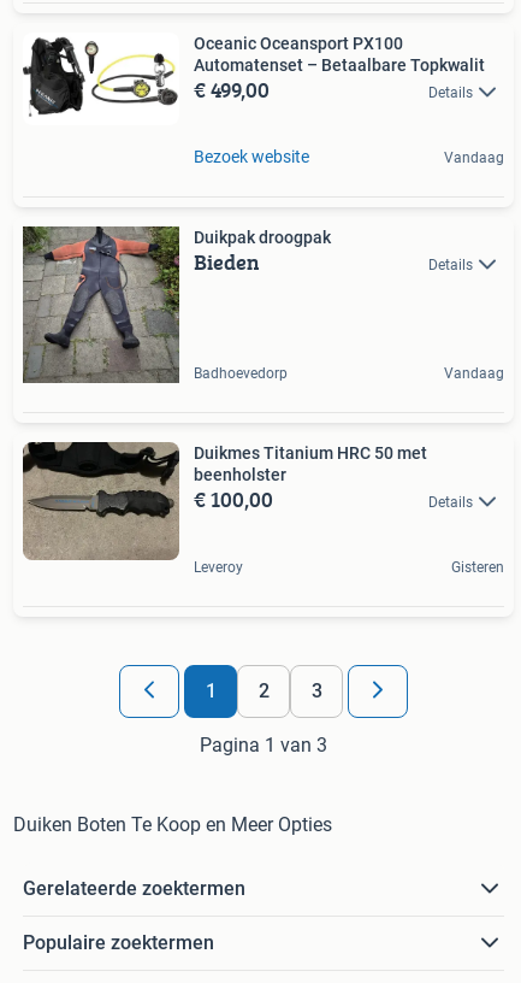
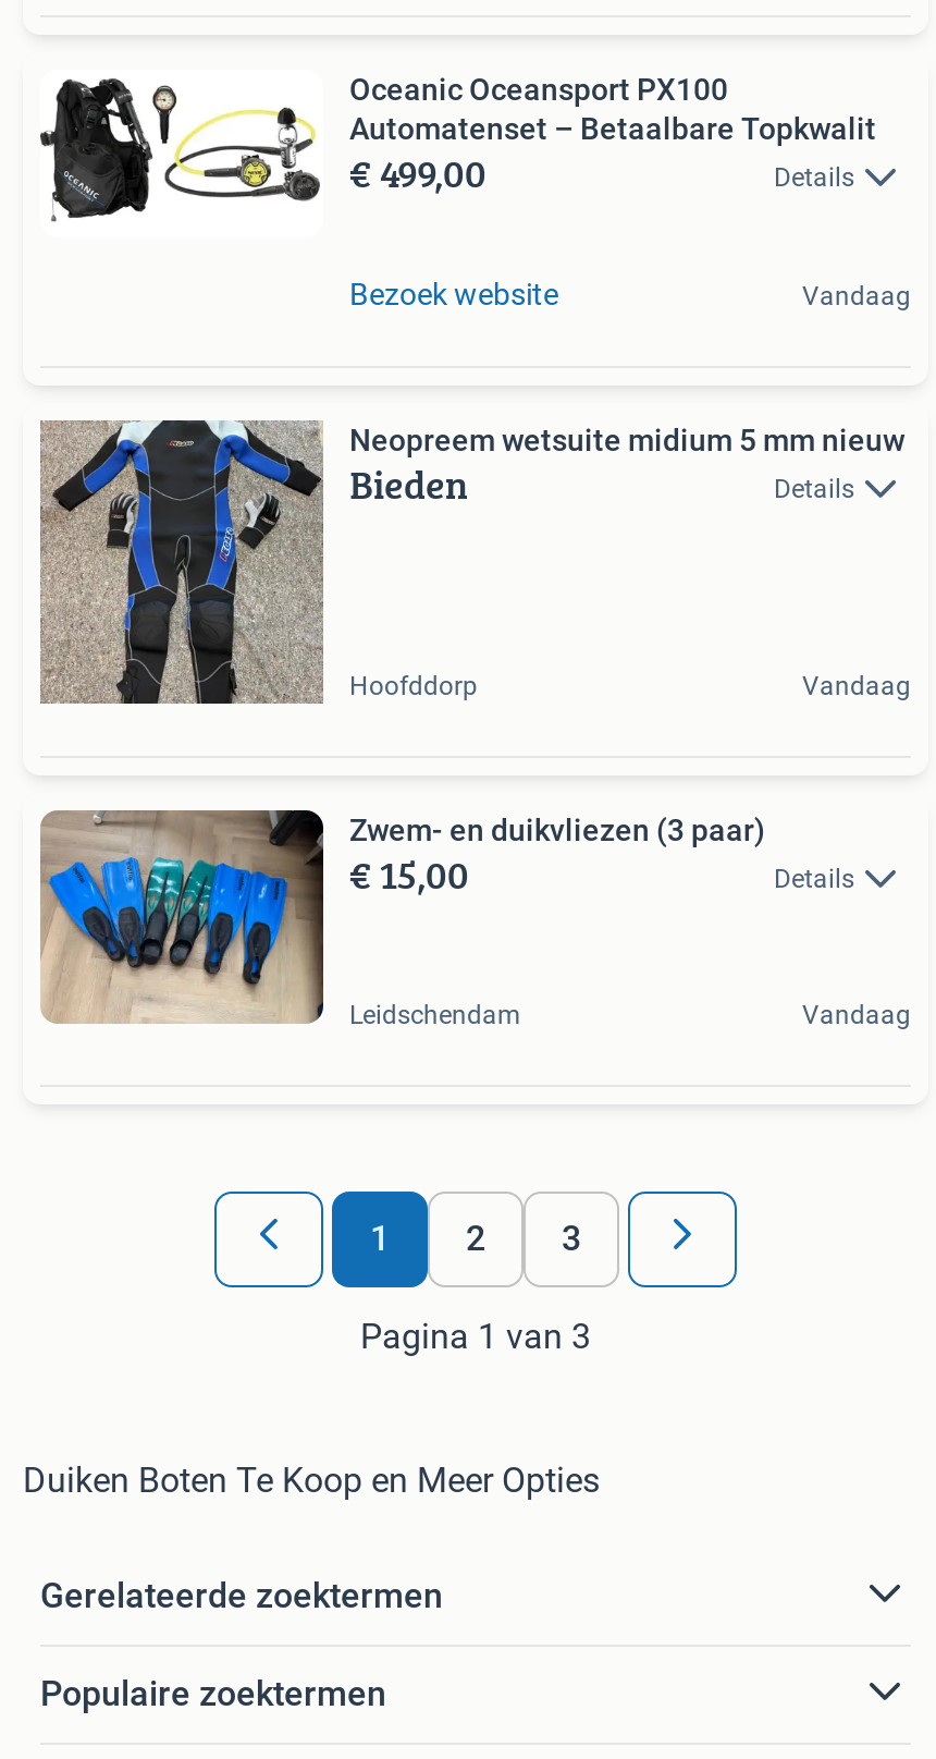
- [image]
- Duikpak droogpak
+ [image]
+ Neopreem wetsuite midium 5 mm nieuw

- Badhoevedorp
+ Hoofddorp

- [image]
- Duikmes Titanium HRC 50 met
- beenholster
- € 100,00
+ [image]
+ Zwem- en duikvliezen (3 paar)
+ € 15,00

- Leveroy
- Gisteren
+ Leidschendam
+ Vandaag
